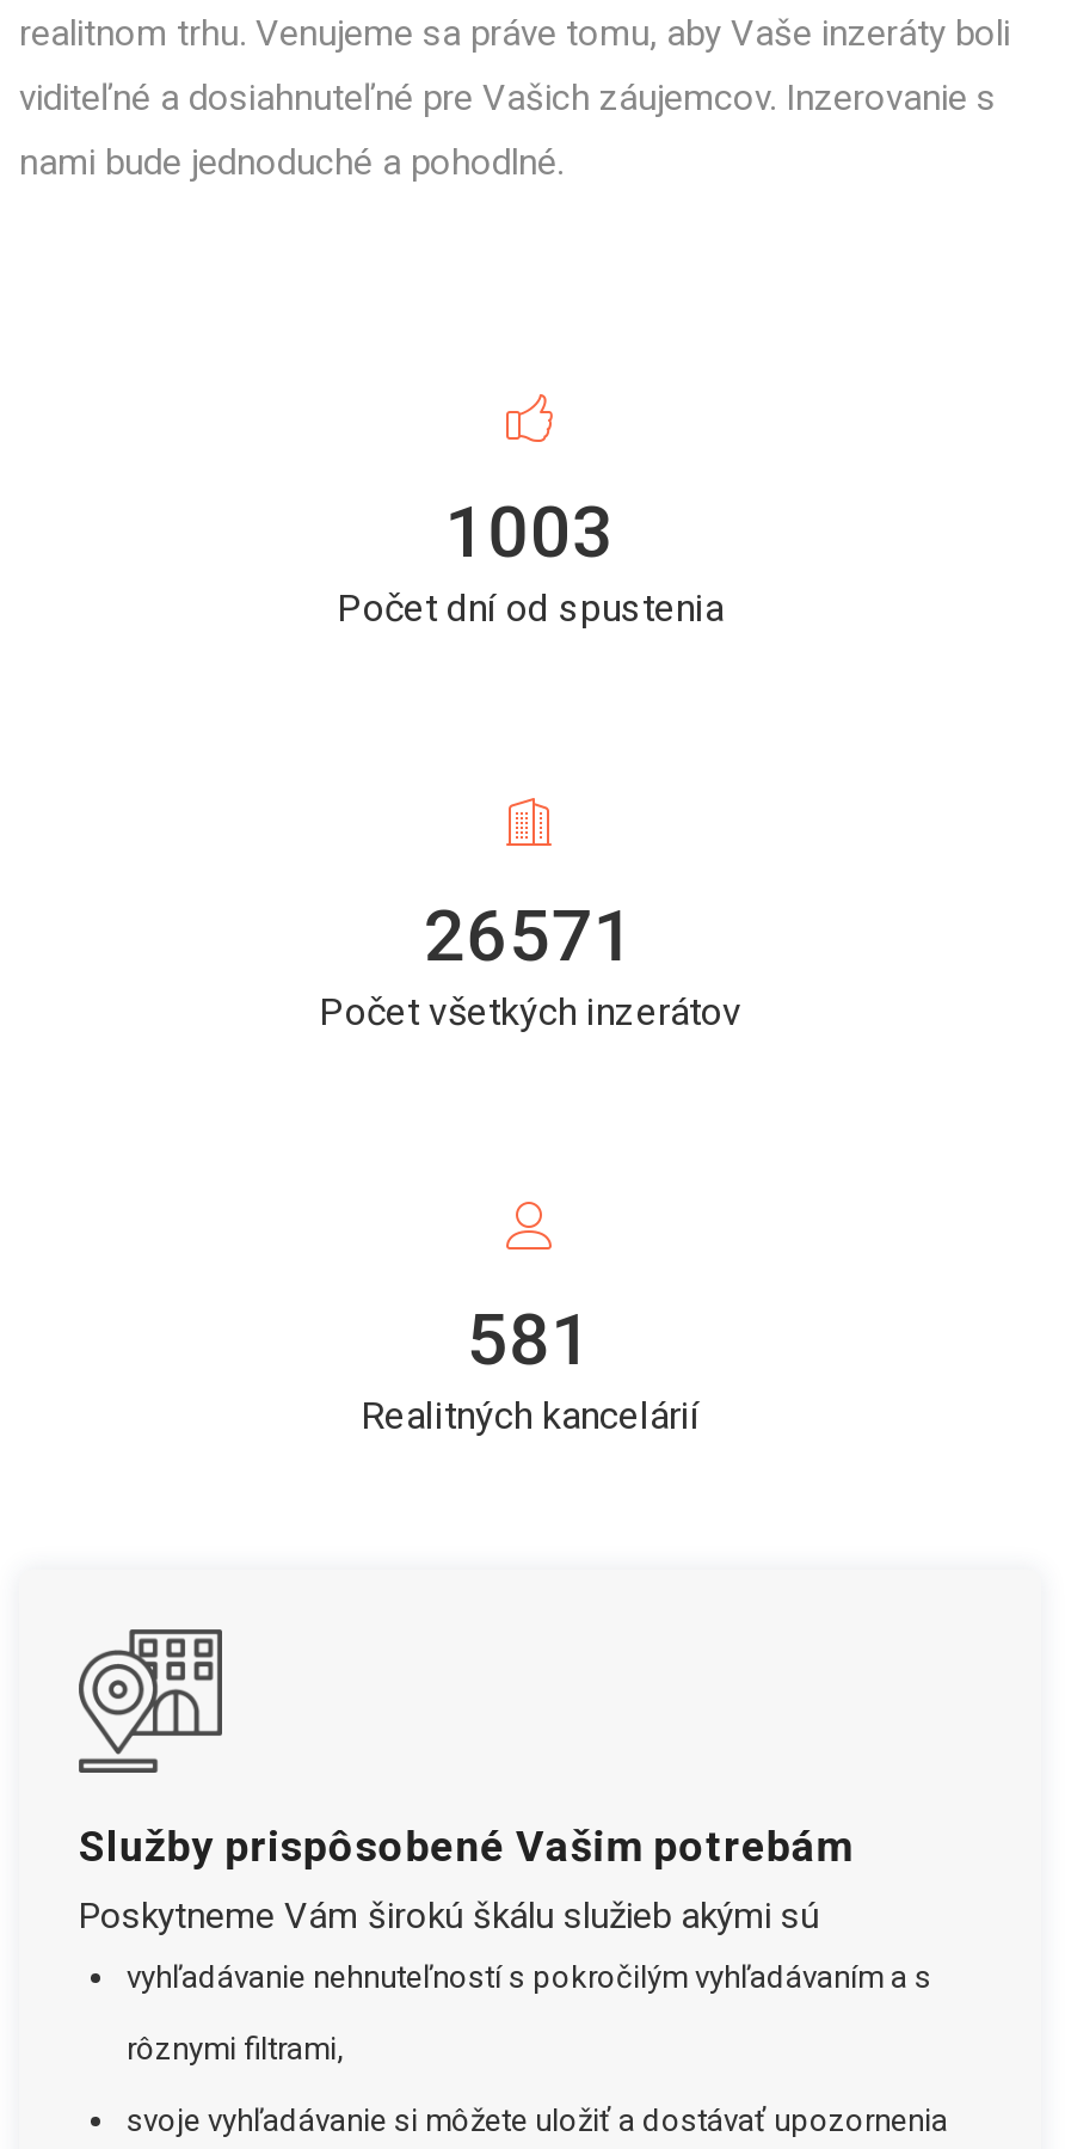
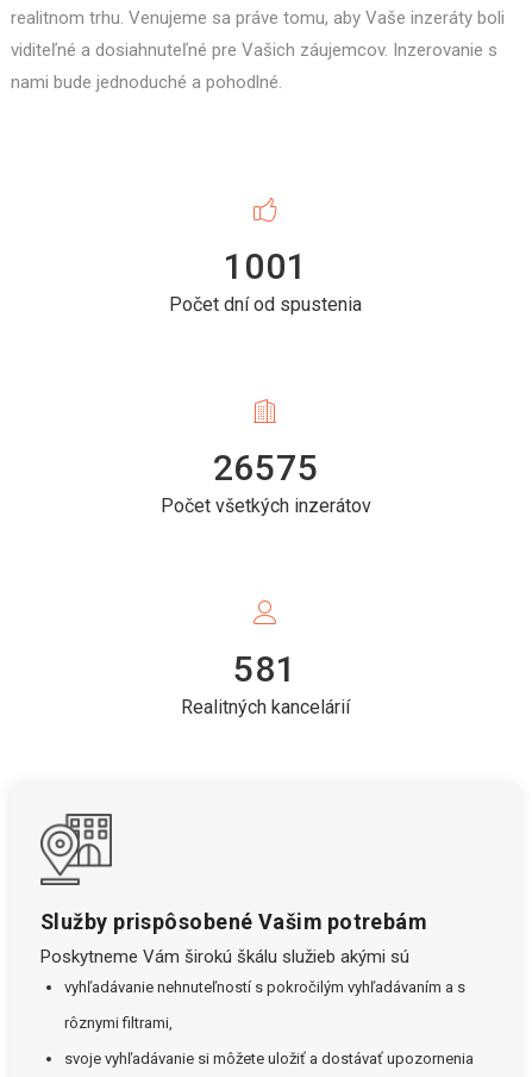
- 1003
+ 1001

- 26571
+ 26575
